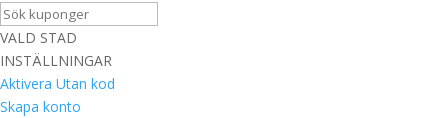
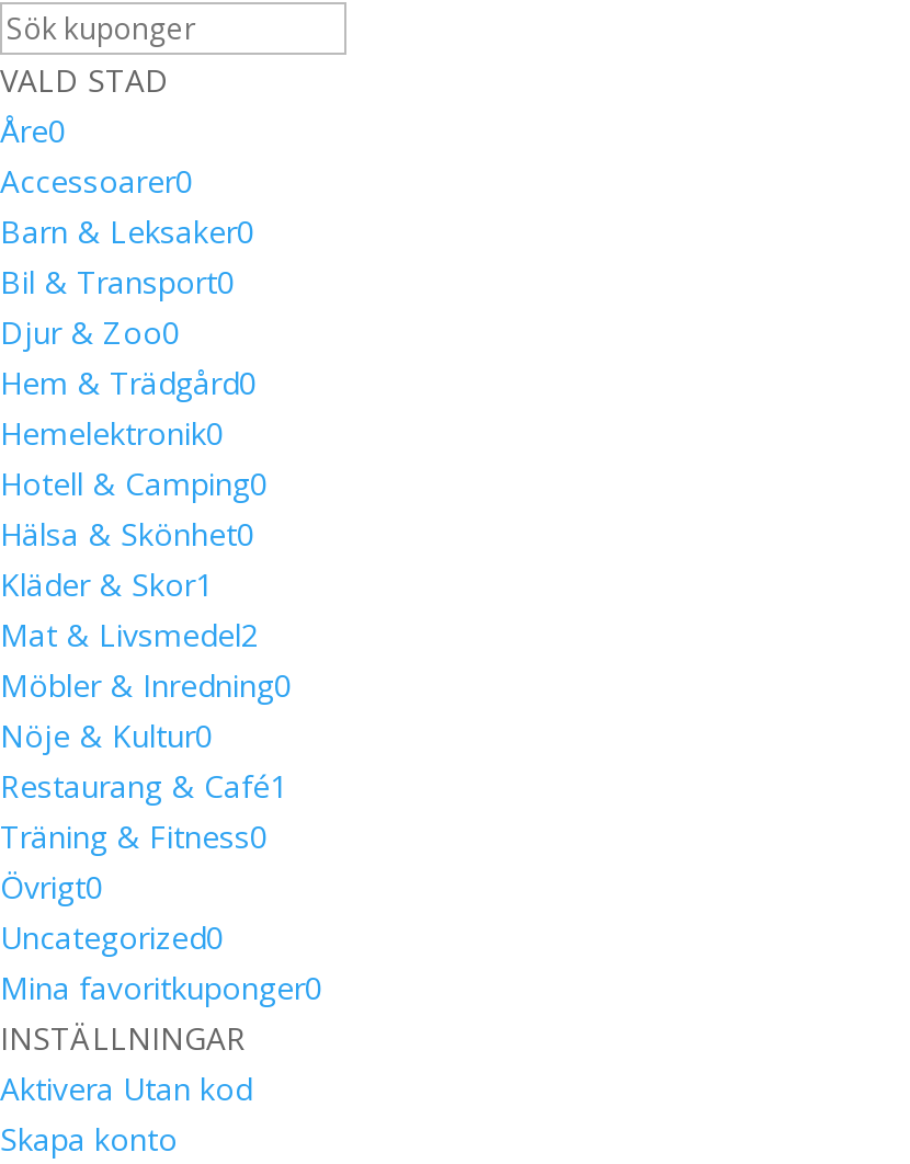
+ Åre0
+ Accessoarer0
+ Barn & Leksaker0
+ Bil & Transport0
+ Djur & Zoo0
+ Hem & Trädgård0
+ Hemelektronik0
+ Hotell & Camping0
+ Hälsa & Skönhet0
+ Kläder & Skor1
+ Mat & Livsmedel2
+ Möbler & Inredning0
+ Nöje & Kultur0
+ Restaurang & Café1
+ Träning & Fitness0
+ Övrigt0
+ Uncategorized0
+ Mina favoritkuponger0
